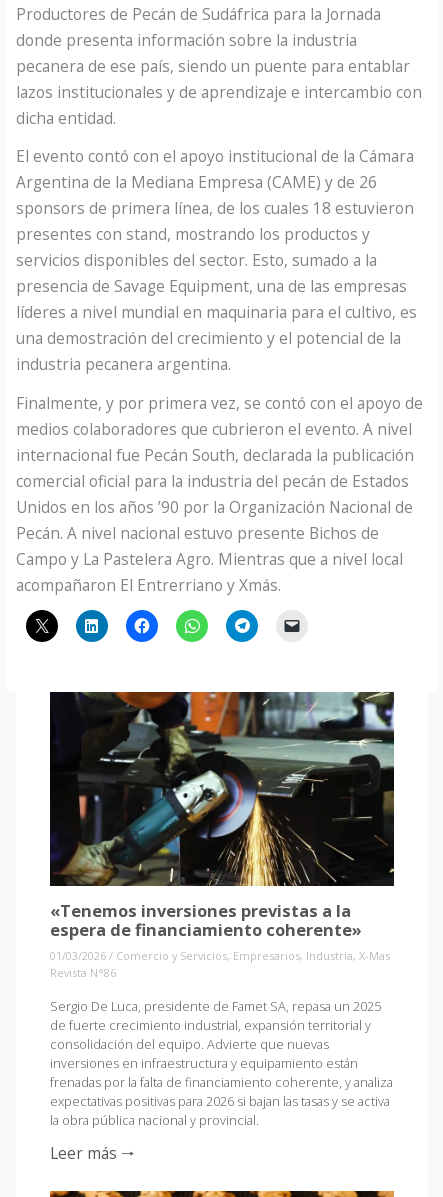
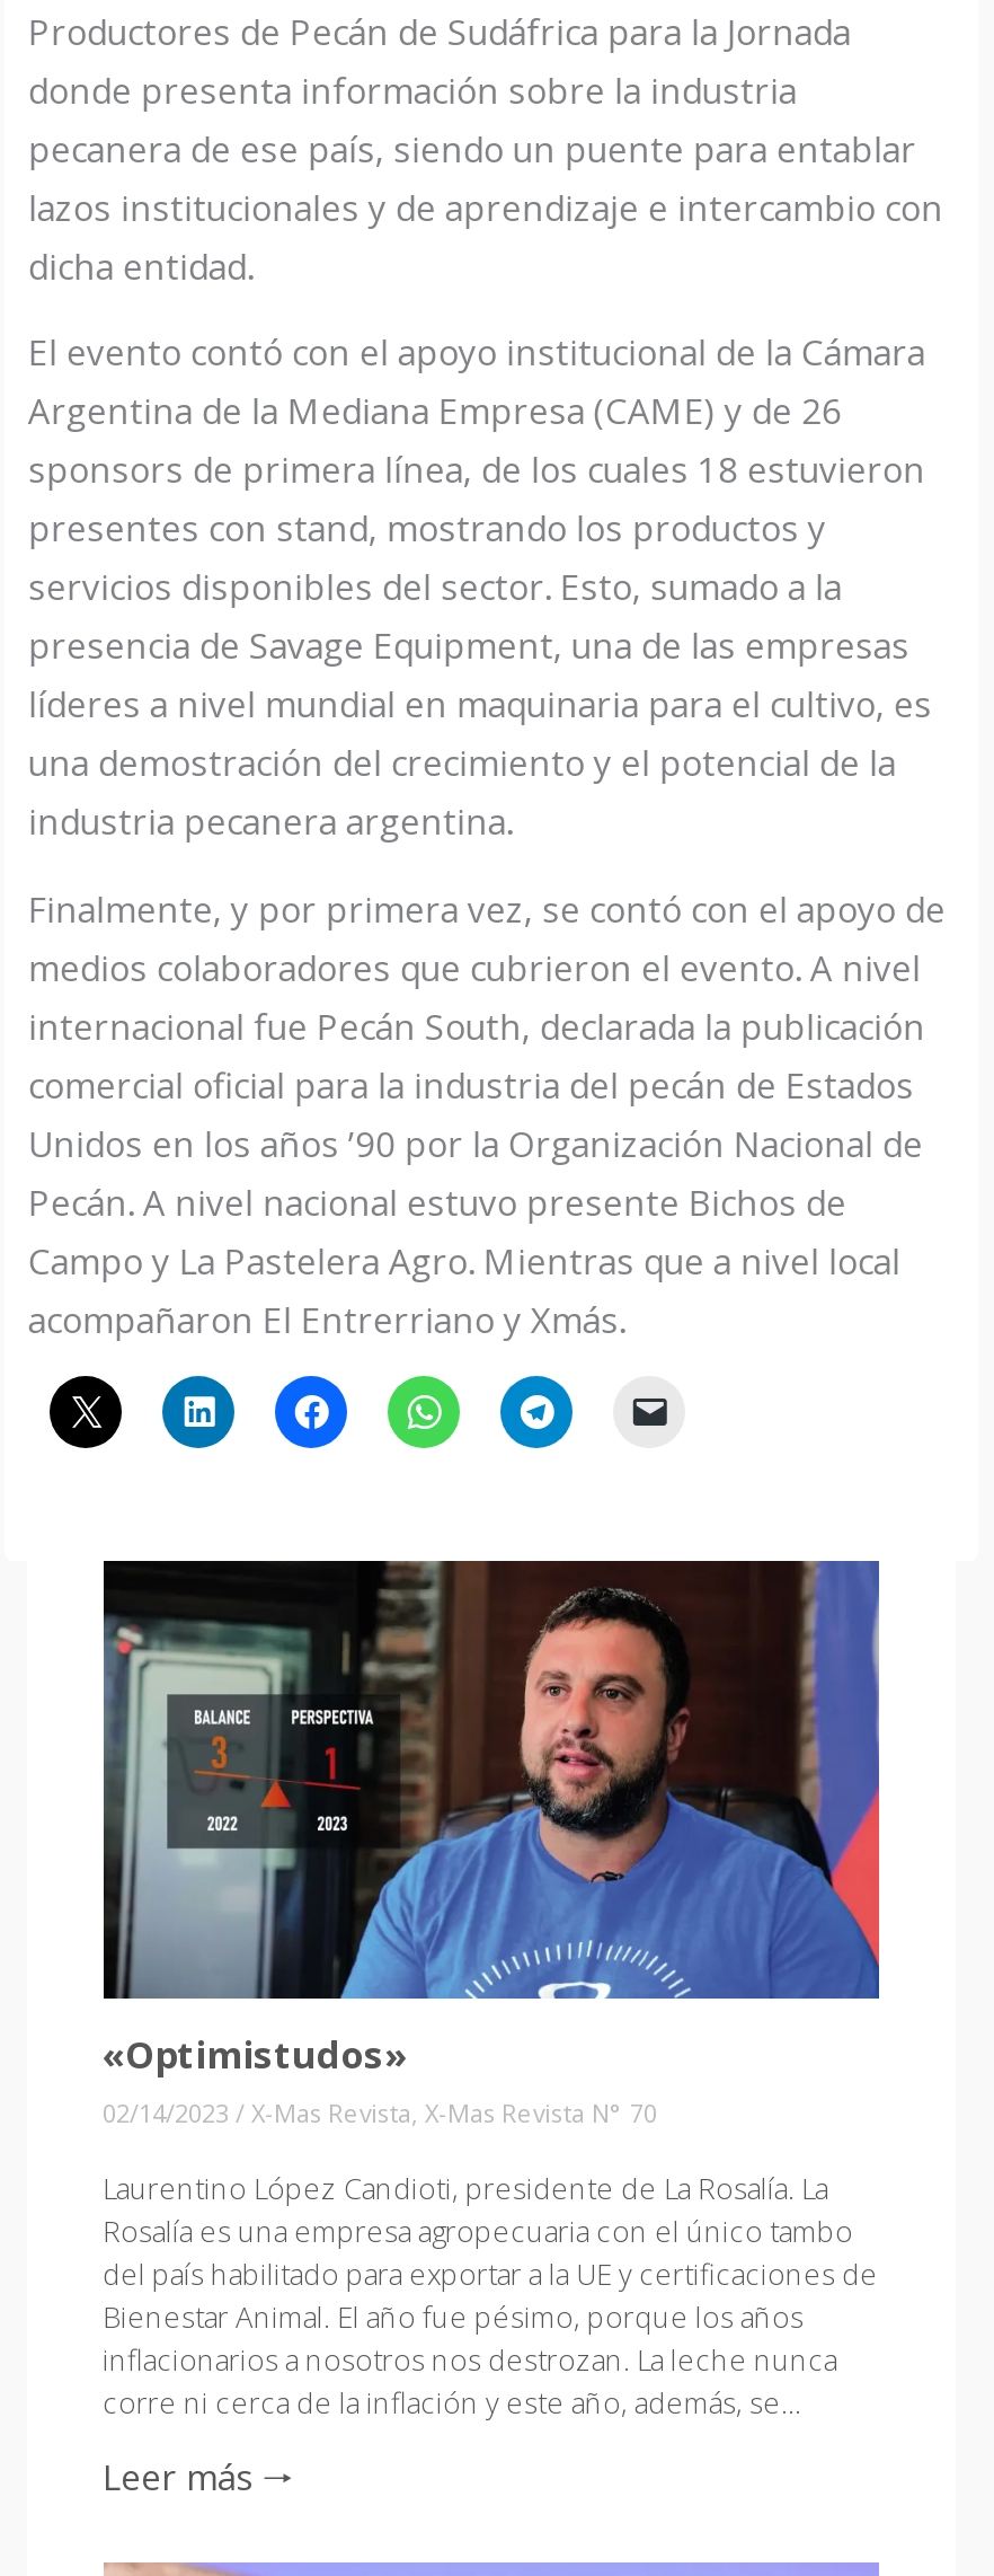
- [image]
- «Tenemos inversiones previstas a la
- espera de financiamiento coherente»
- 01/03/2026 / Comercio y Servicios, Empresarios, Industria, X-Mas
- Revista N°86
+ [image]
+ «Optimistudos»
+ 02/14/2023 / X-Mas Revista, X-Mas Revista N° 70

- Sergio De Luca, presidente de Famet SA, repasa un 2025
- de fuerte crecimiento industrial, expansión territorial y
- consolidación del equipo. Advierte que nuevas
- inversiones en infraestructura y equipamiento están
- frenadas por la falta de financiamiento coherente, y analiza
- expectativas positivas para 2026 si bajan las tasas y se activa
- la obra pública nacional y provincial.
+ Laurentino López Candioti, presidente de La Rosalía. La
+ Rosalía es una empresa agropecuaria con el único tambo
+ del país habilitado para exportar a la UE y certificaciones de
+ Bienestar Animal. El año fue pésimo, porque los años
+ inflacionarios a nosotros nos destrozan. La leche nunca
+ corre ni cerca de la inflación y este año, además, se…
